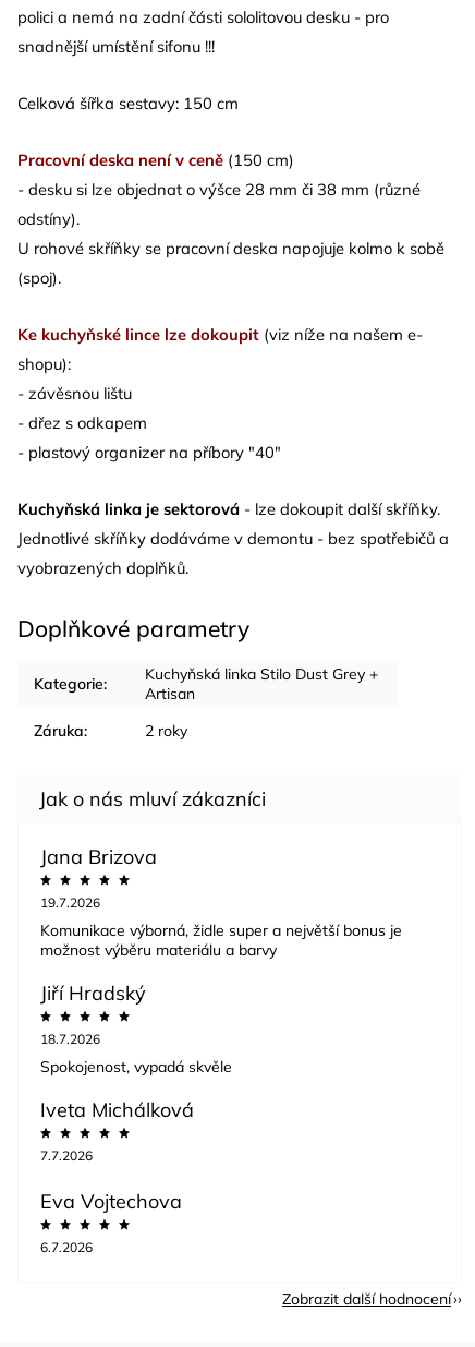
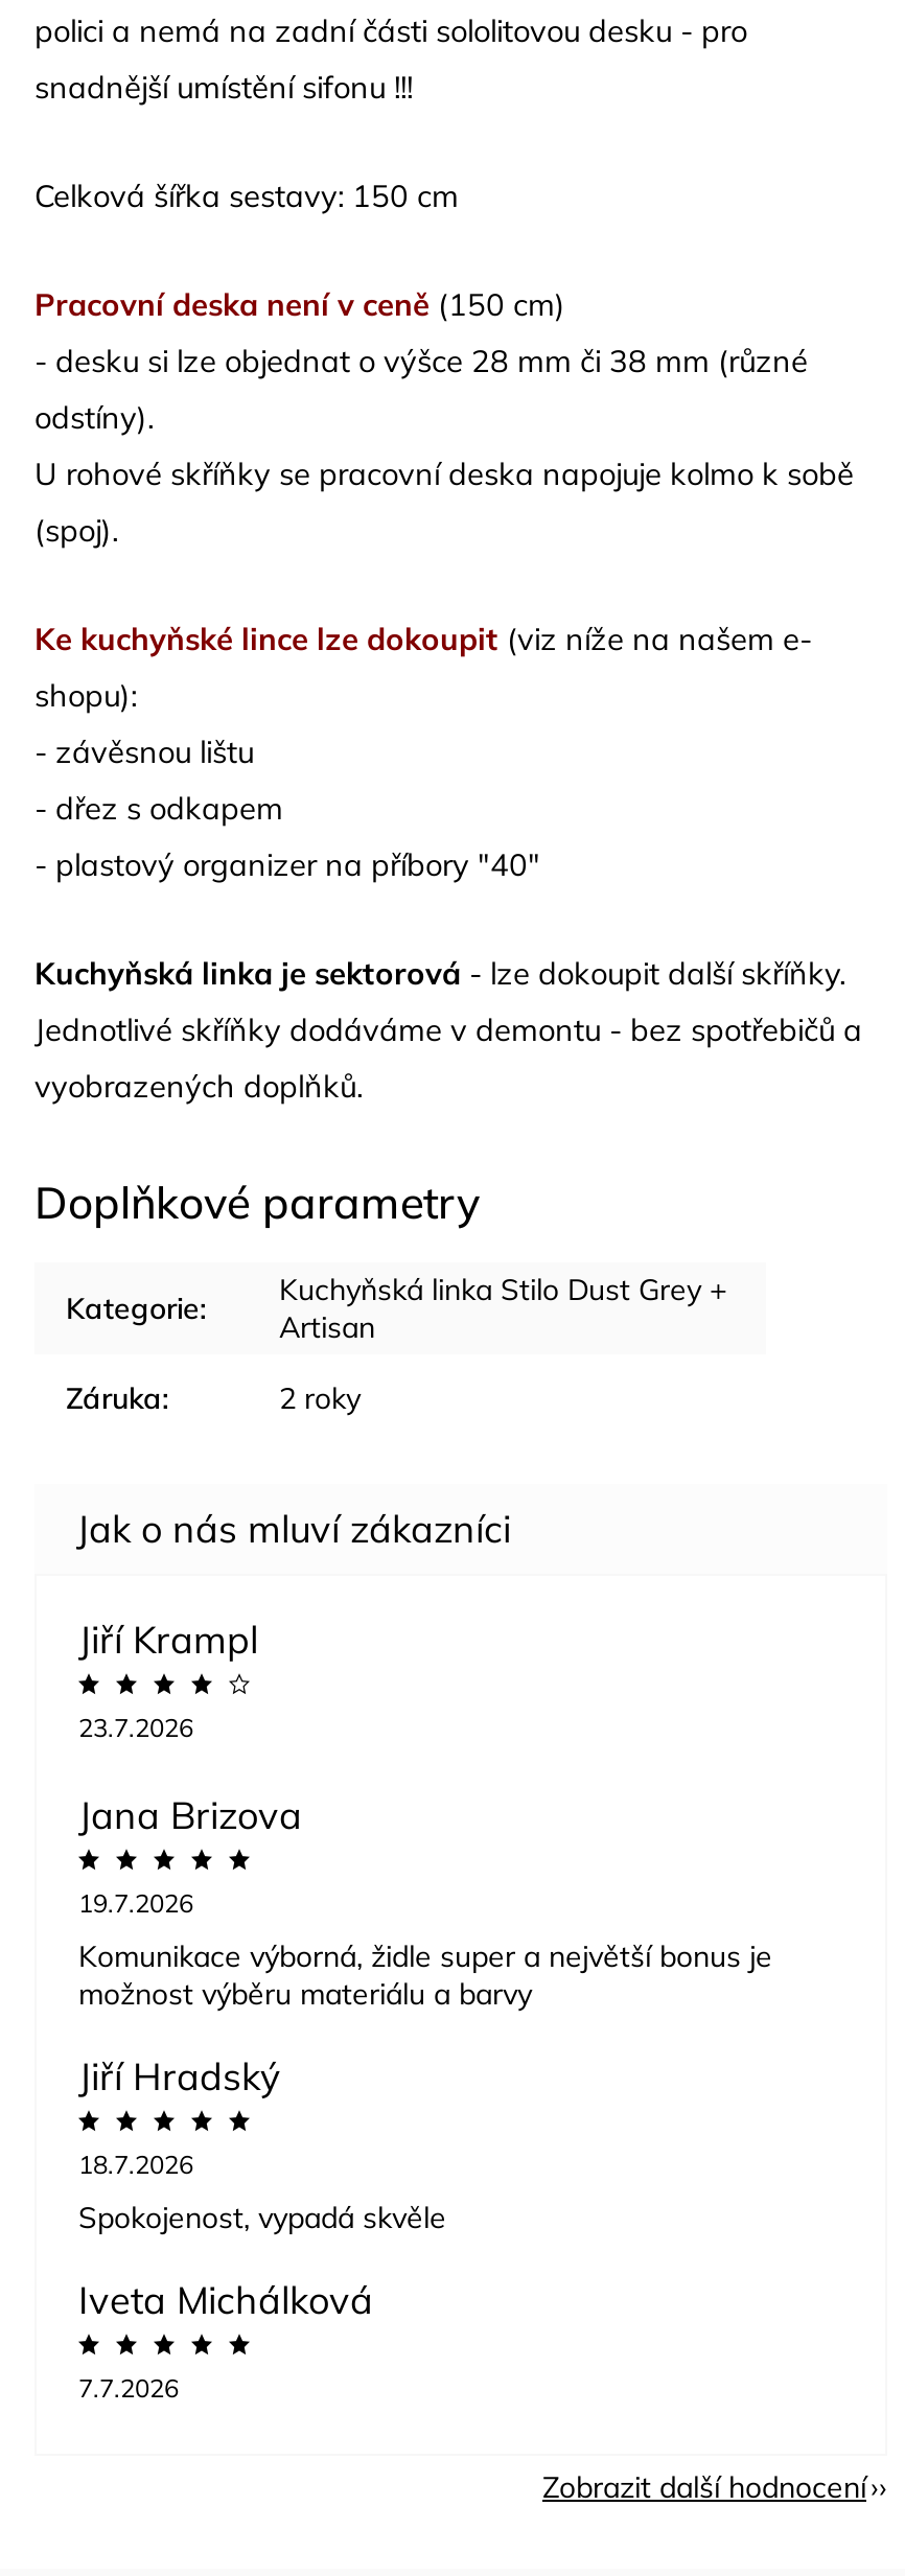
+ Jiří Krampl
+ 23.7.2026

moved down: Jana Brizova | 19.7.2026 | Komunikace výborná, židle super a největší bonus je | ... | Iveta Michálková | 7.7.2026

- Eva Vojtechova
- 6.7.2026
